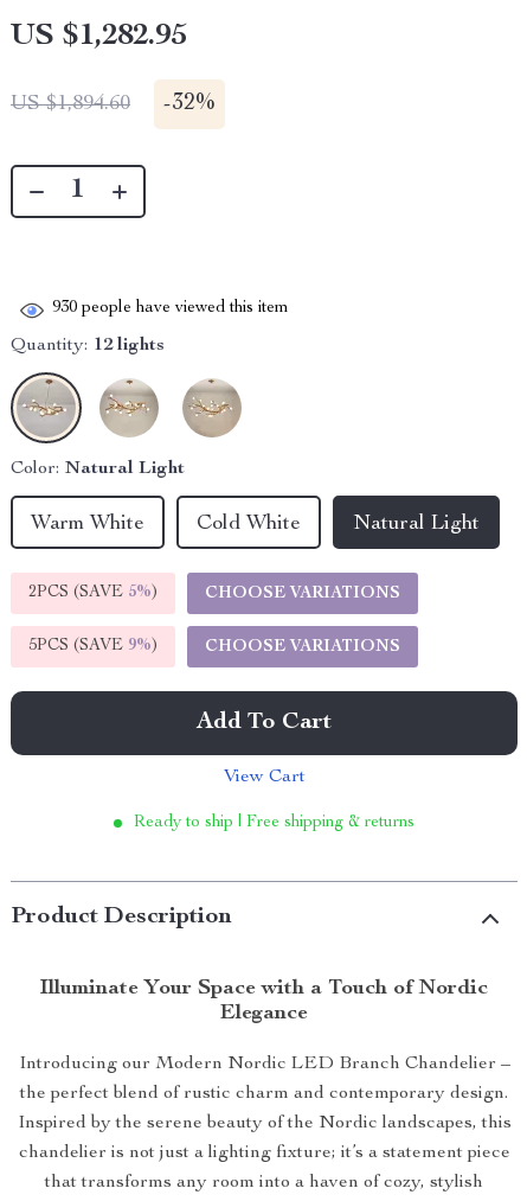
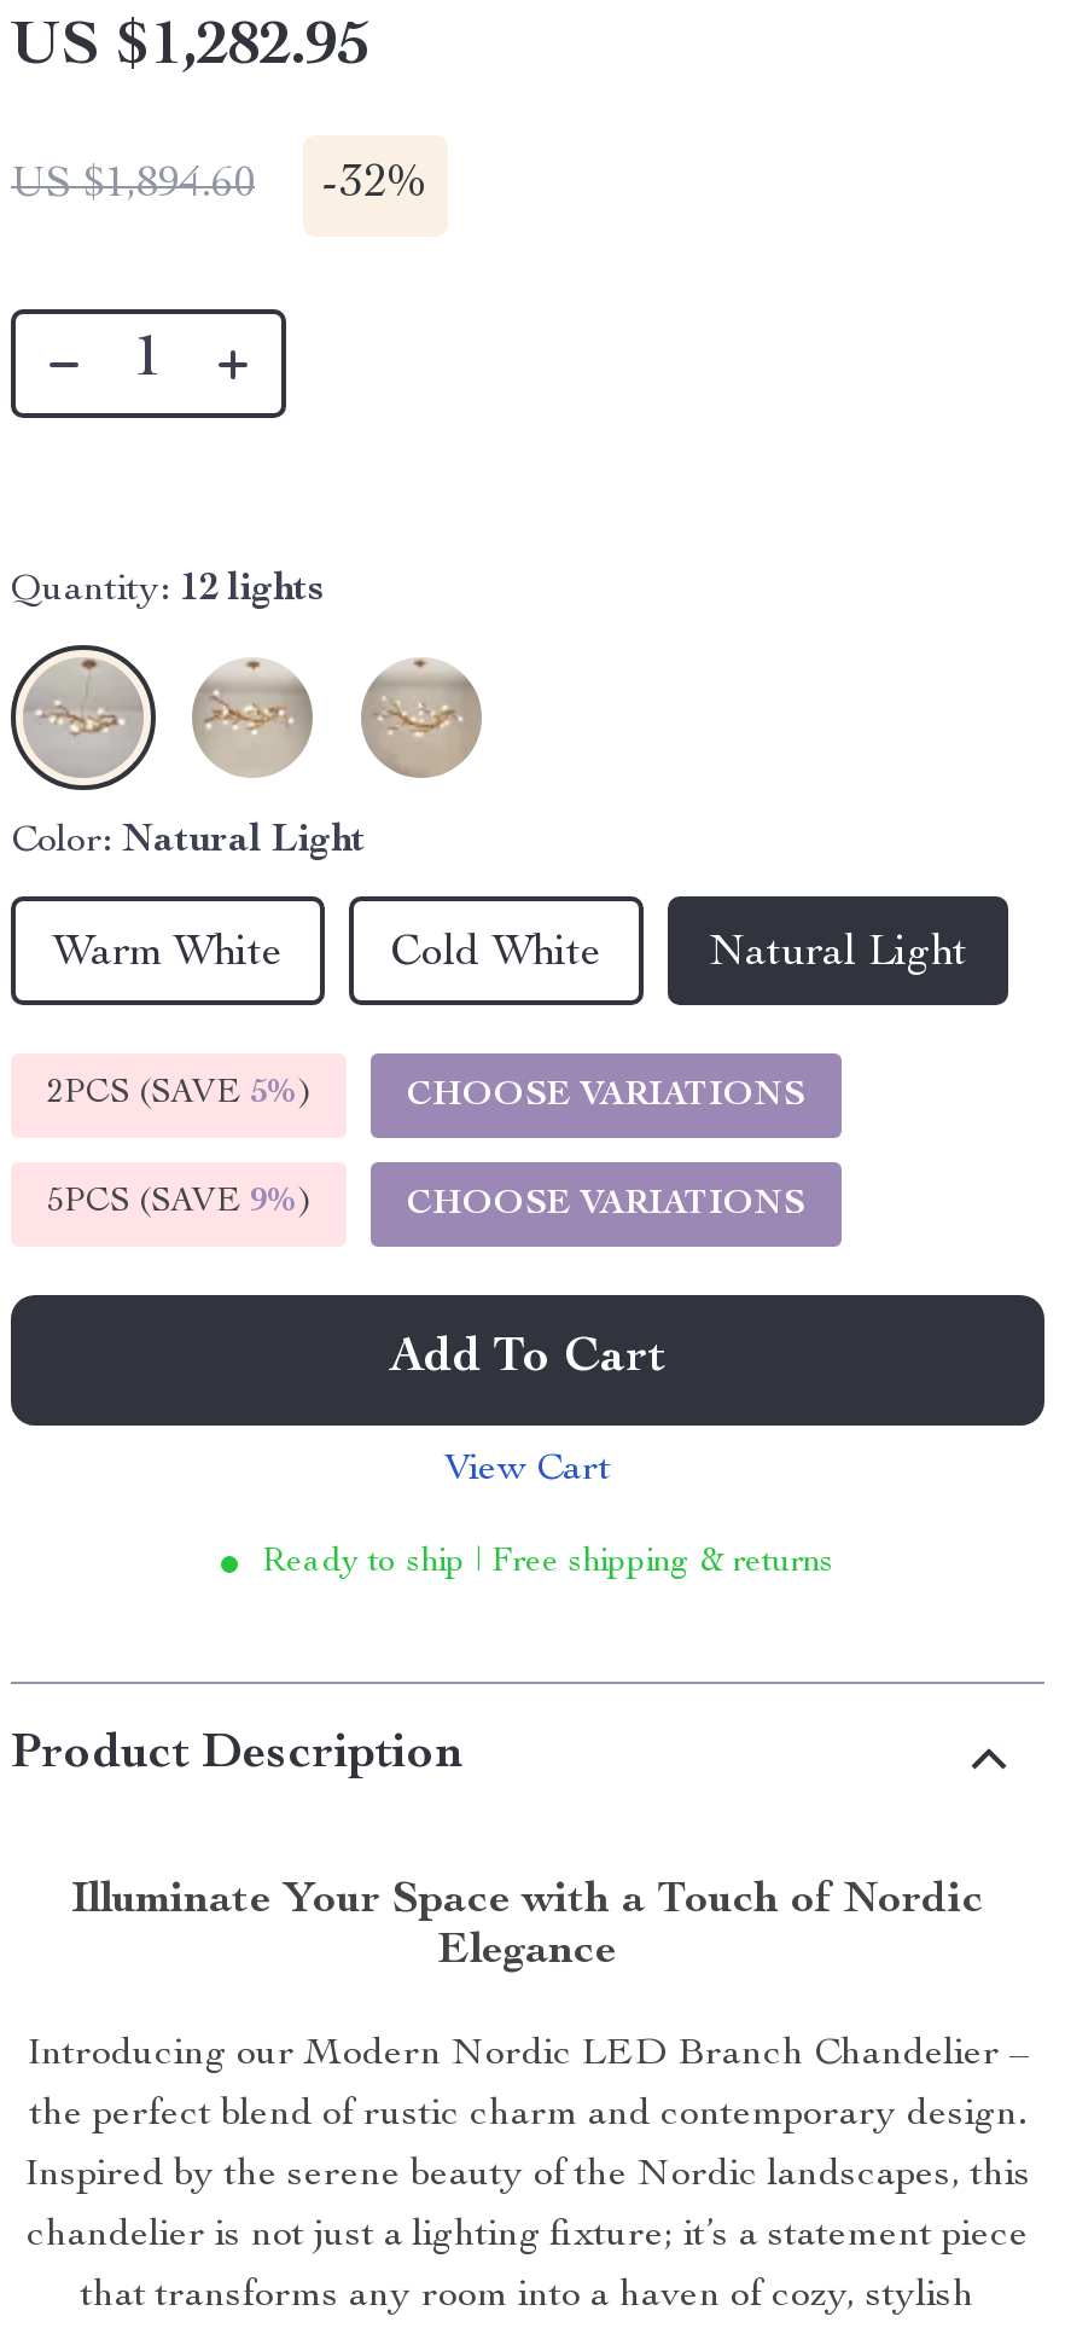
- 930 people have viewed this item
